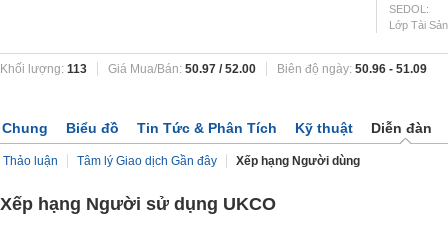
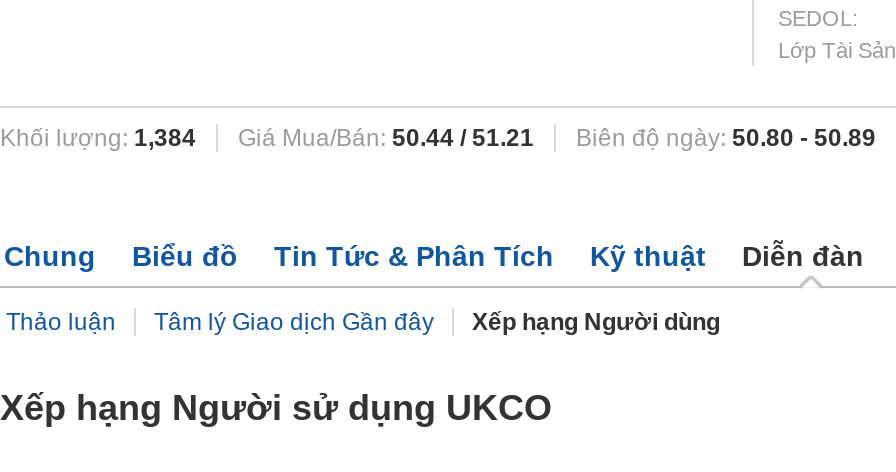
- Khối lượng: 113
+ Khối lượng: 1,384

- Giá Mua/Bán: 50.97 / 52.00
+ Giá Mua/Bán: 50.44 / 51.21

- Biên độ ngày: 50.96 - 51.09
+ Biên độ ngày: 50.80 - 50.89
